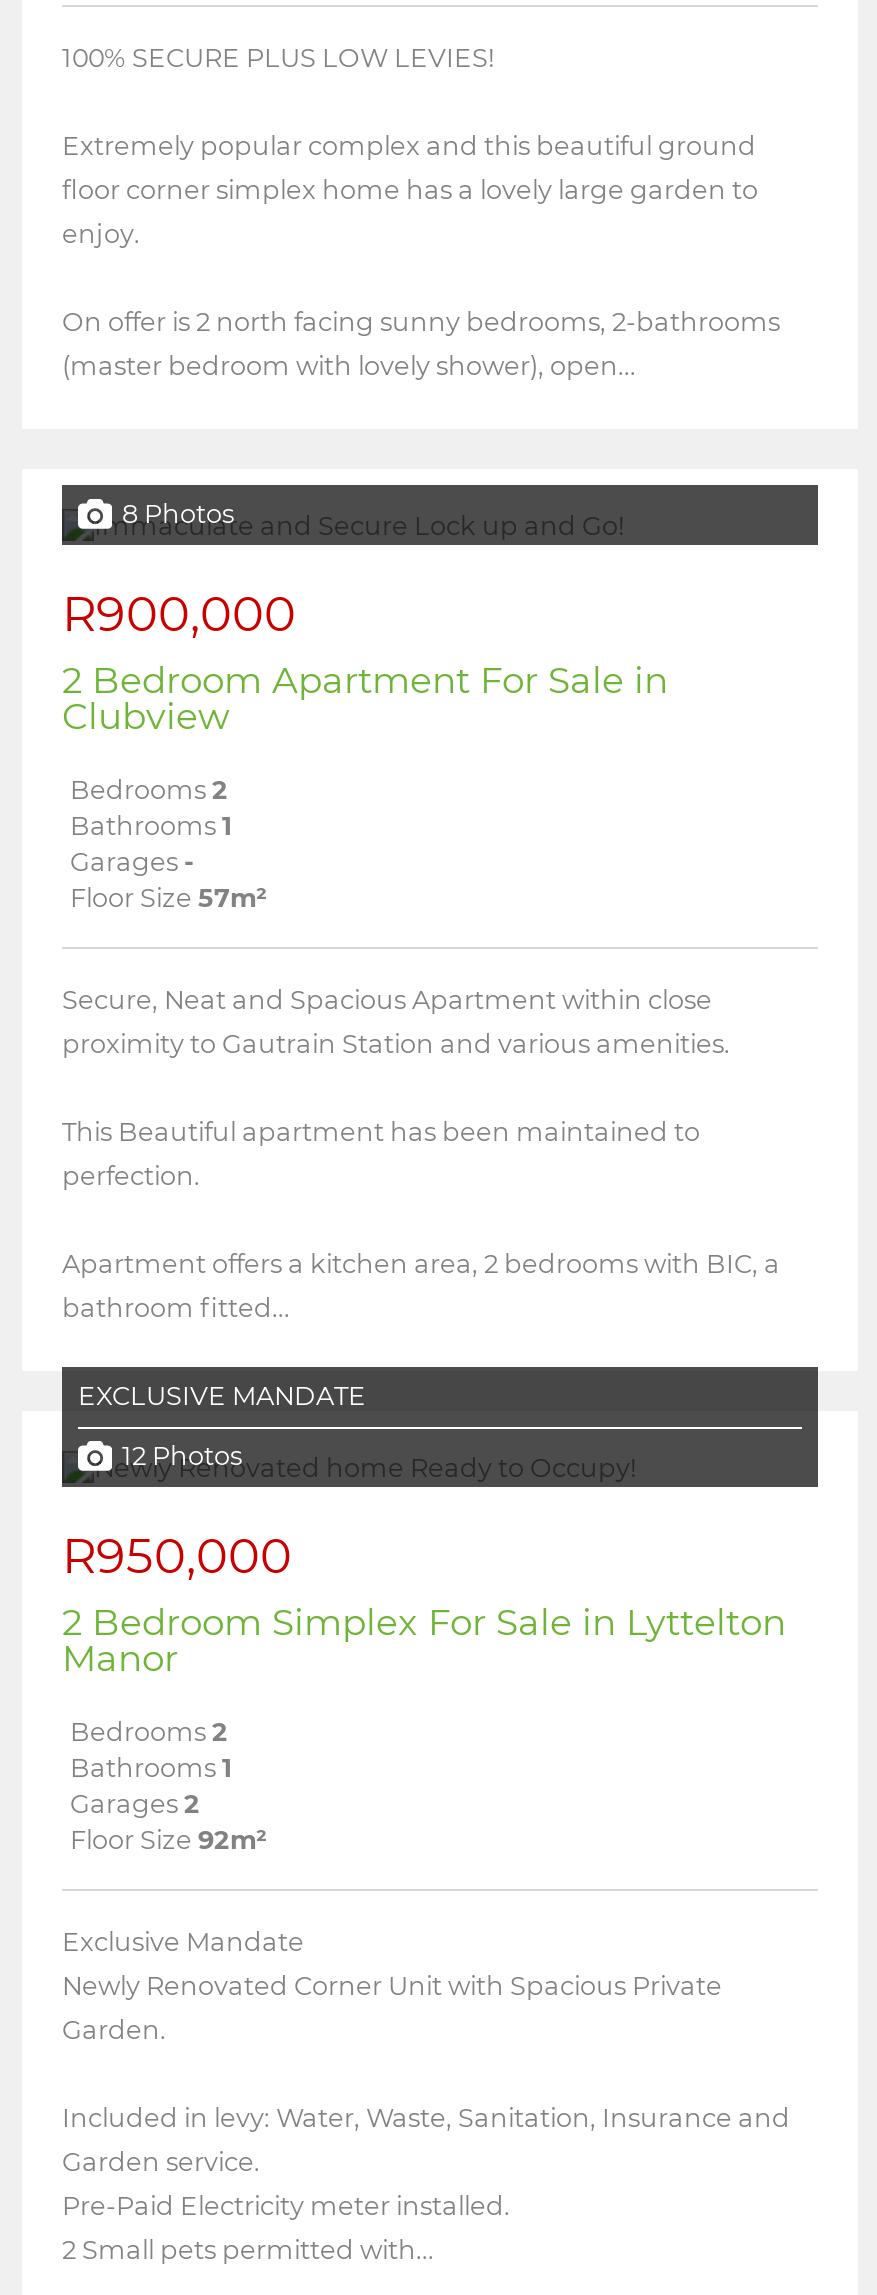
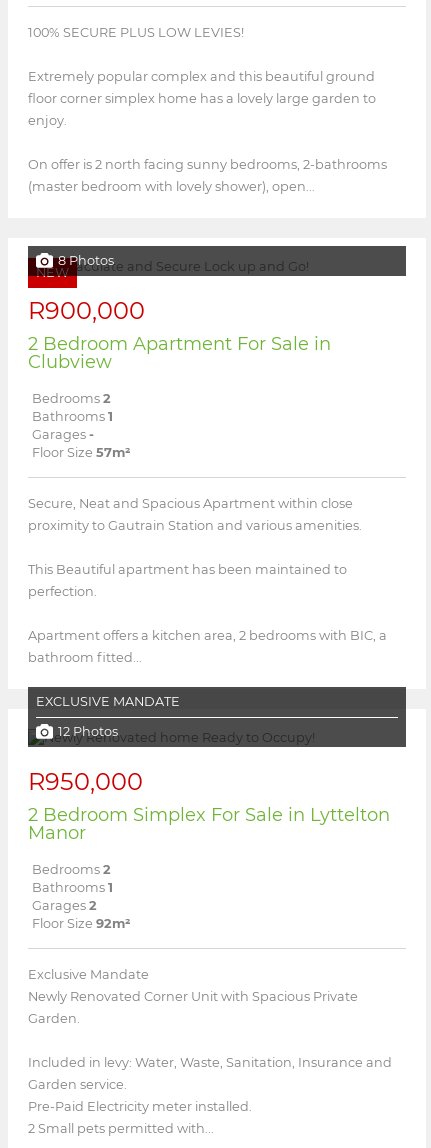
+ NEW
